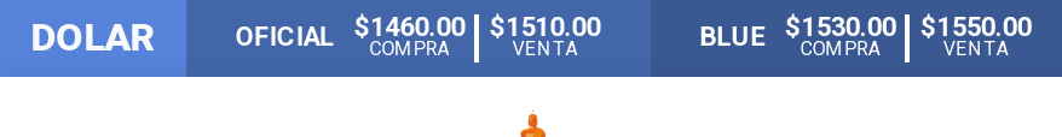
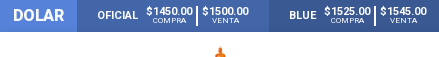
- $1460.00
+ $1450.00

- $1510.00
+ $1500.00

- $1530.00
+ $1525.00

- $1550.00
+ $1545.00
